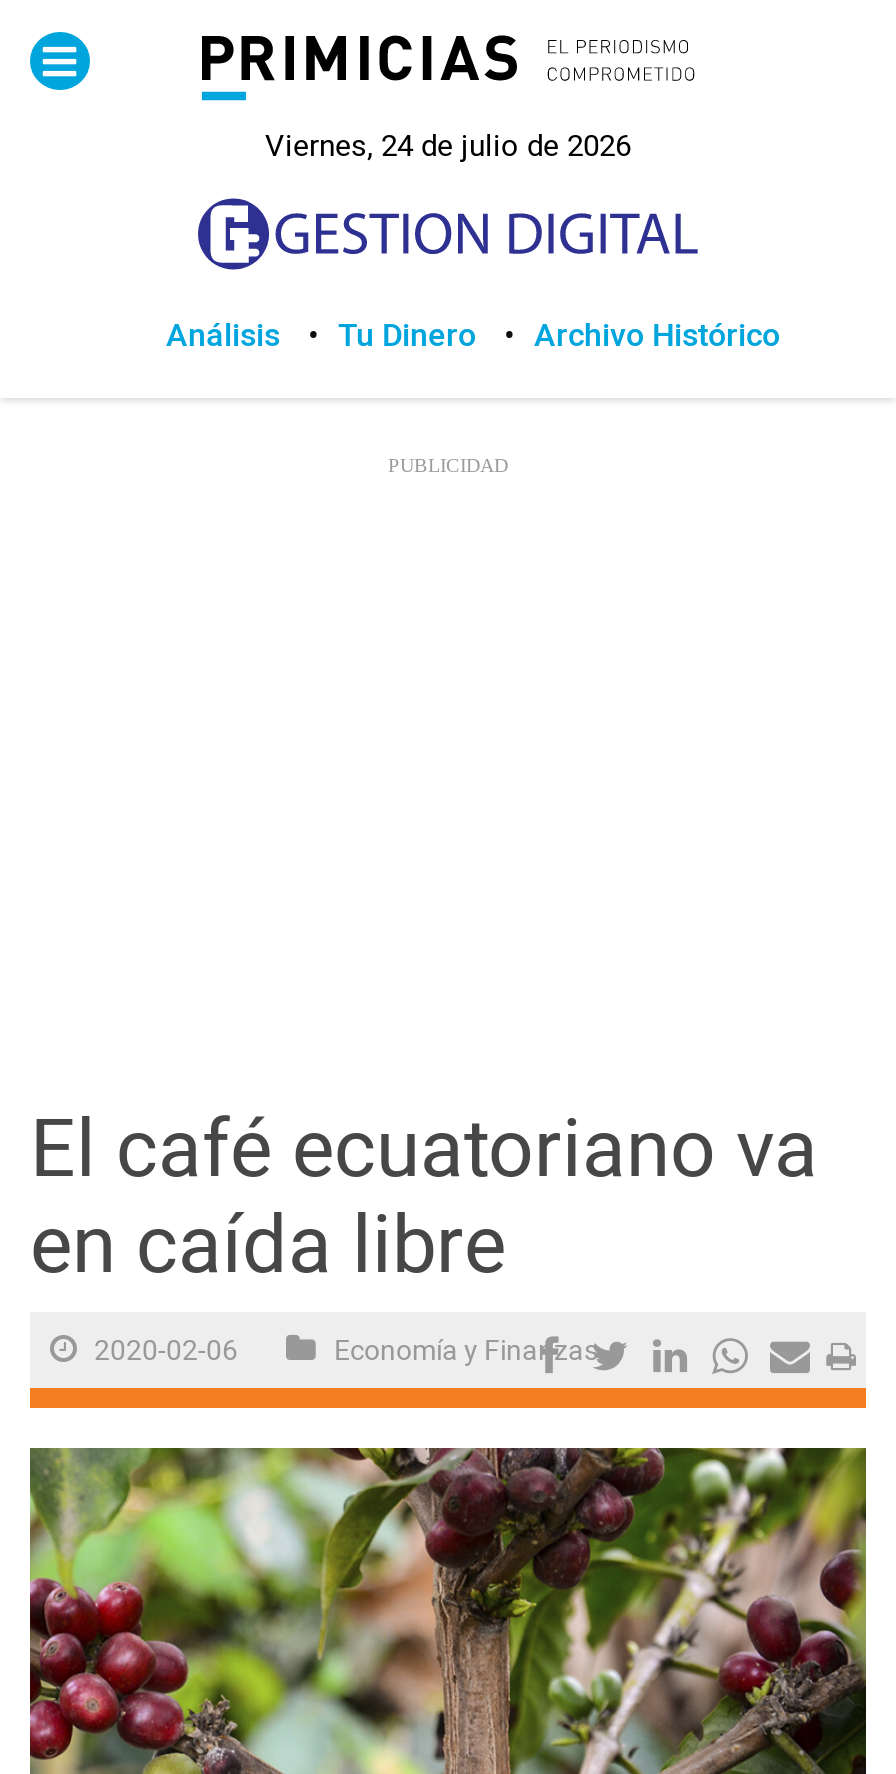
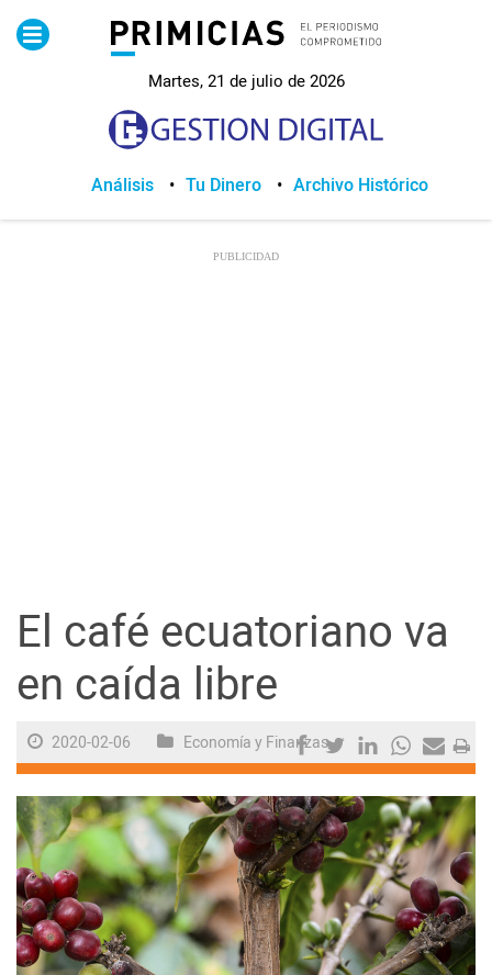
- Viernes, 24 de julio de 2026
+ Martes, 21 de julio de 2026
